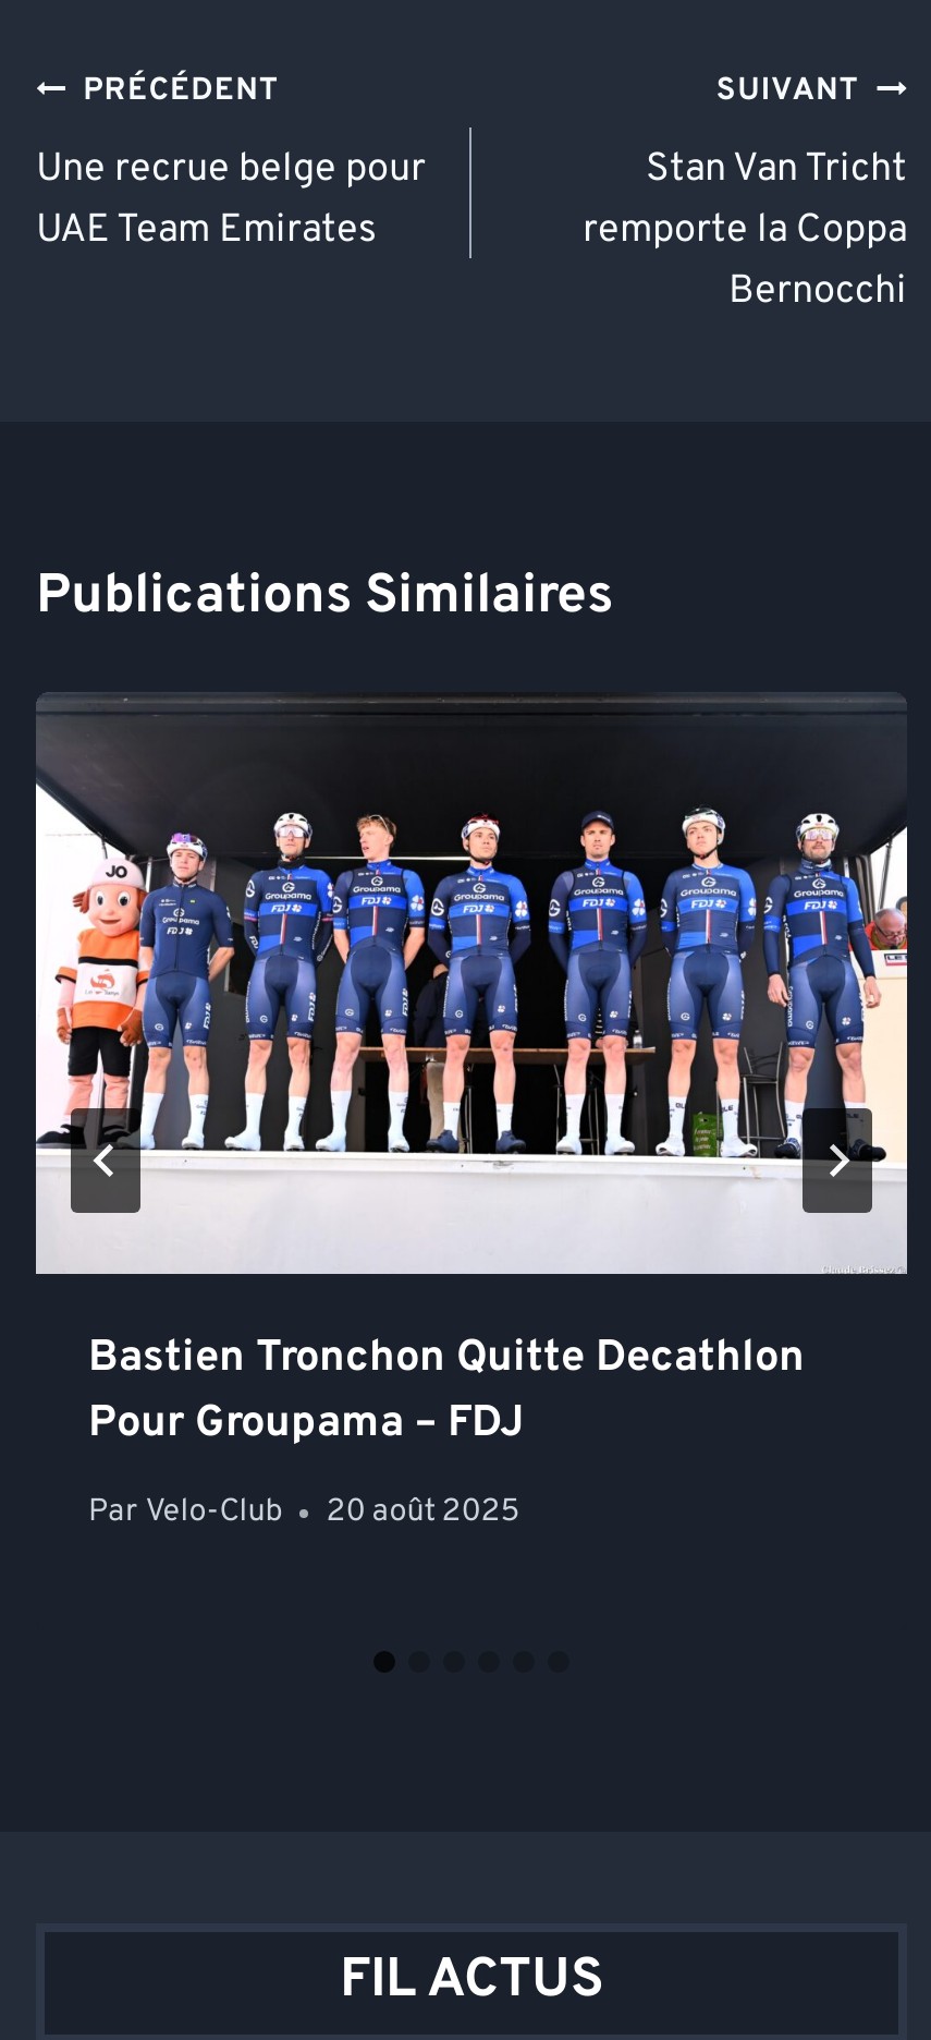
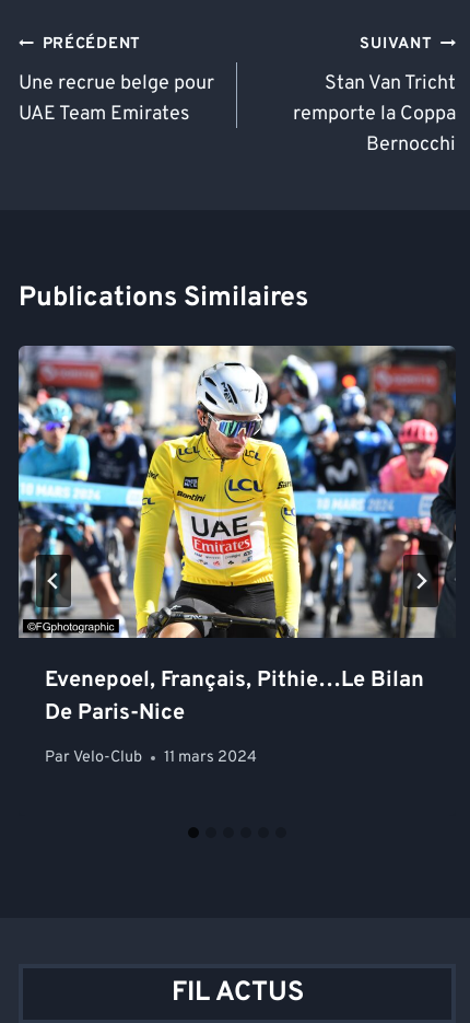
- [image]
- Bastien Tronchon Quitte Decathlon
- Pour Groupama – FDJ
+ [image]
+ Evenepoel, Français, Pithie…le Bilan
+ De Paris-Nice

- Par Velo-Club 20 août 2025
+ Par Velo-Club 11 mars 2024
